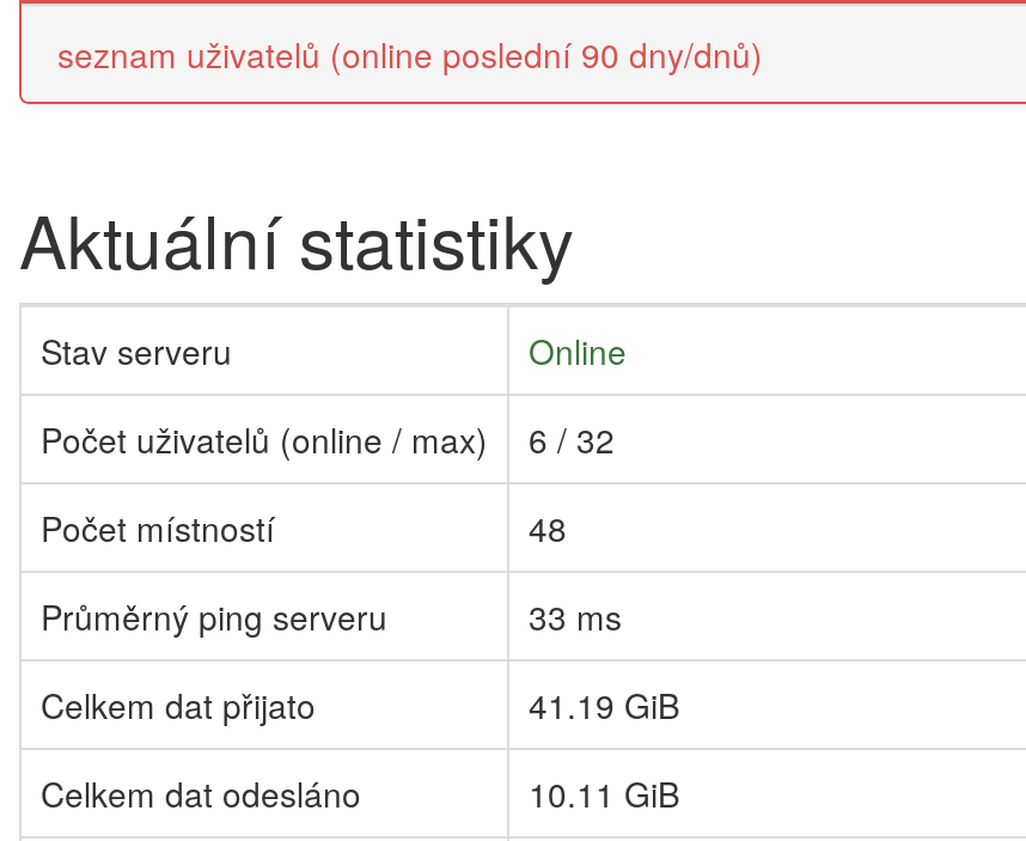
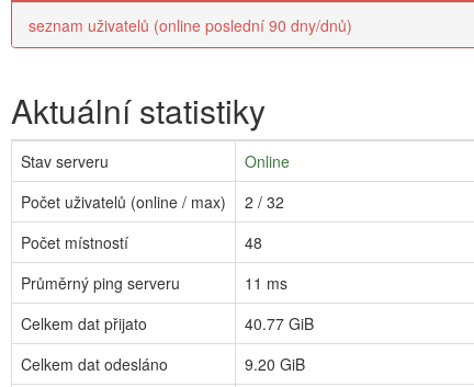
- Počet uživatelů (online / max) 6 / 32
+ Počet uživatelů (online / max) 2 / 32

- 33 ms
+ 11 ms

- 41.19 GiB
+ 40.77 GiB

- 10.11 GiB
+ 9.20 GiB
